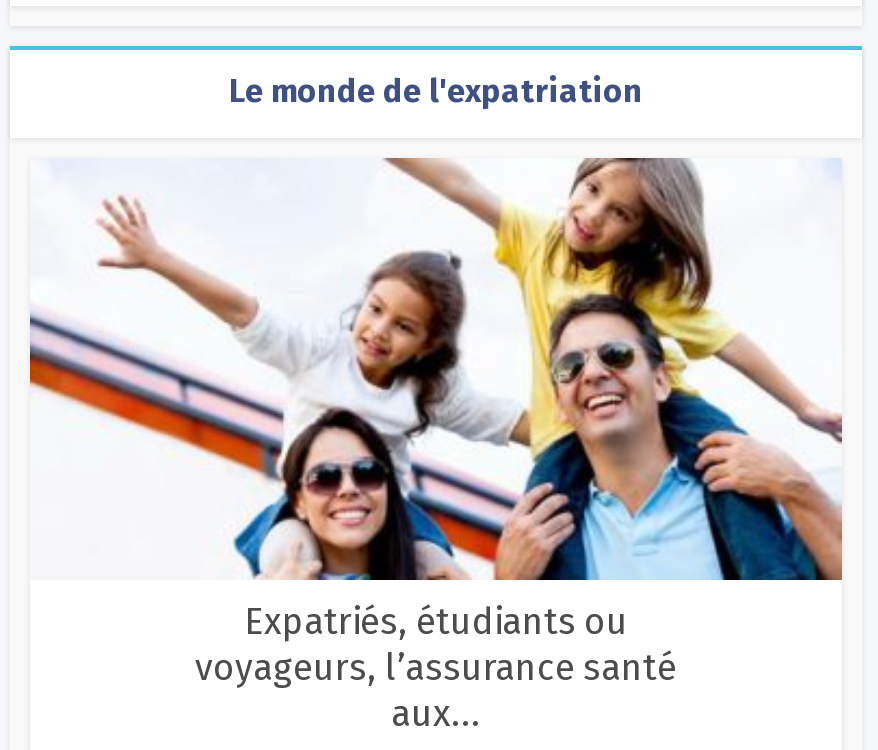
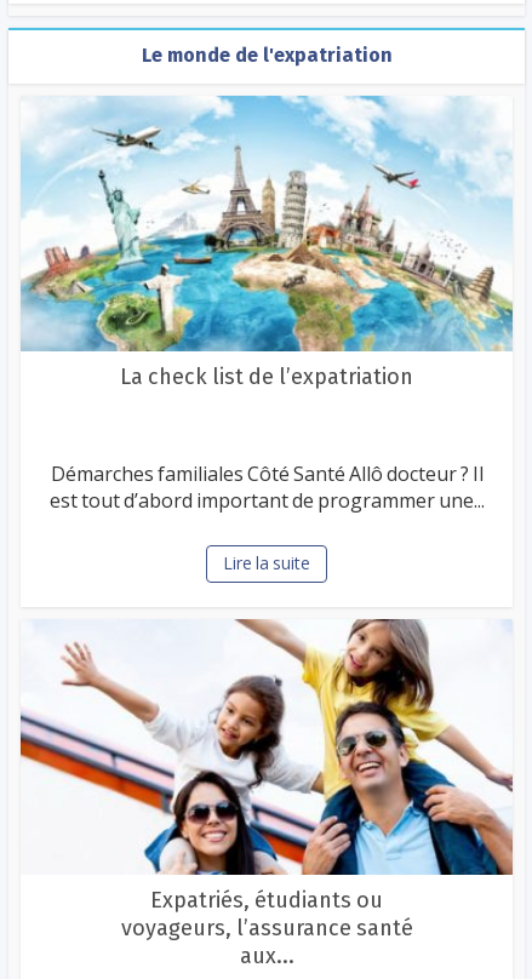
+ [image]
+ La check list de l’expatriation

+ Démarches familiales Côté Santé Allô docteur ? Il
+ est tout d’abord important de programmer une...
+ Lire la suite
